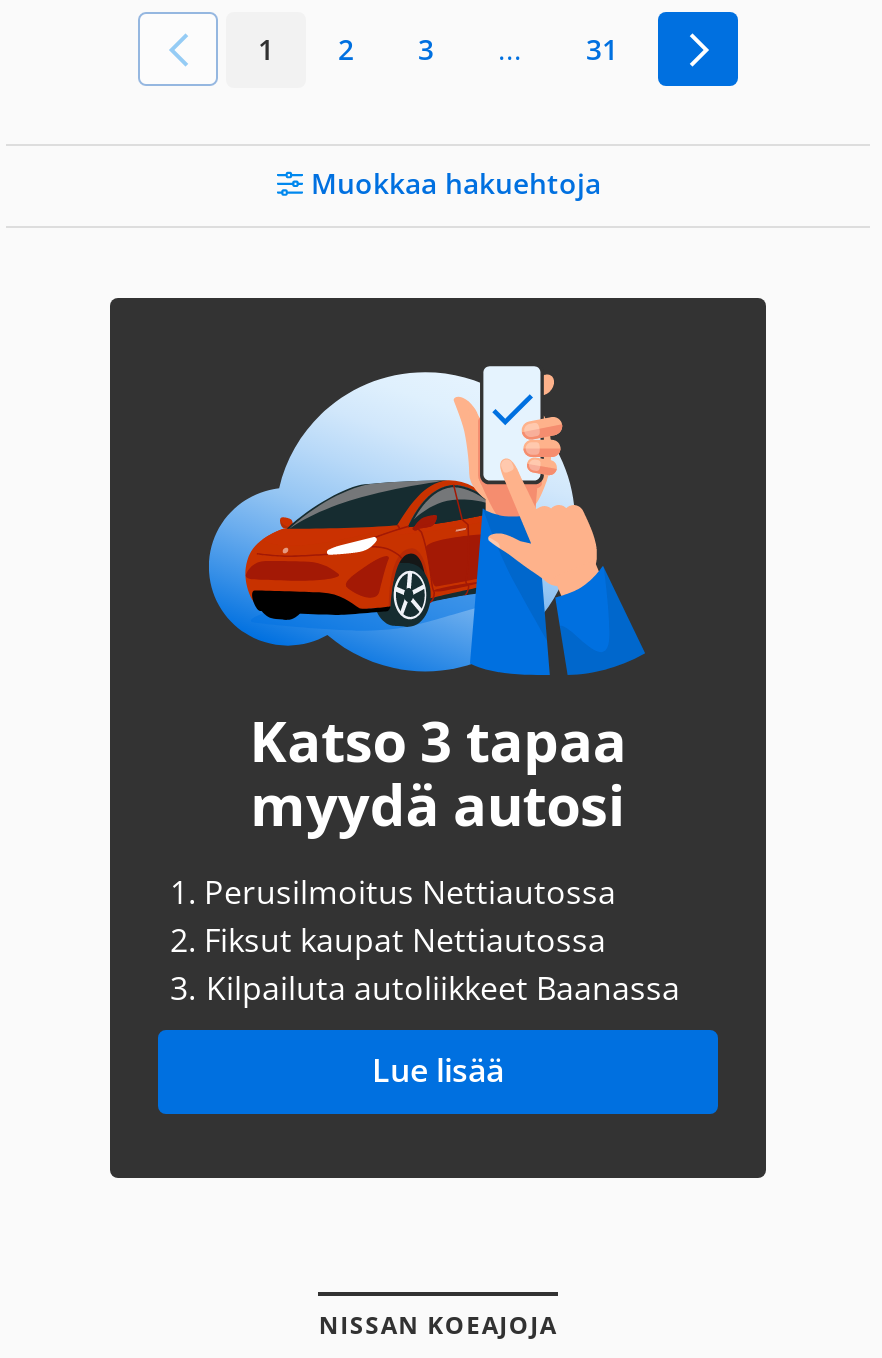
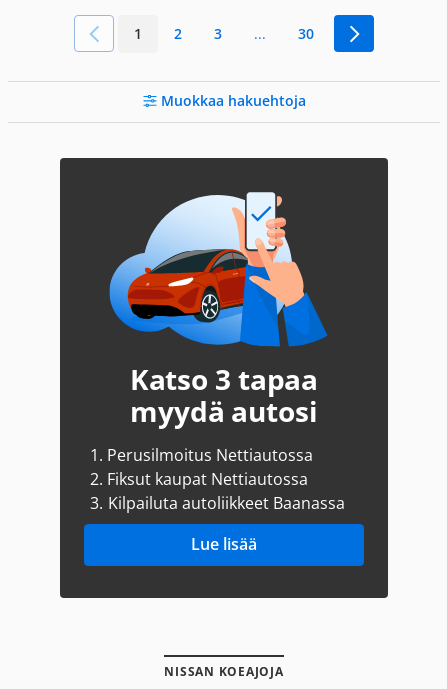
- 31
+ 30
